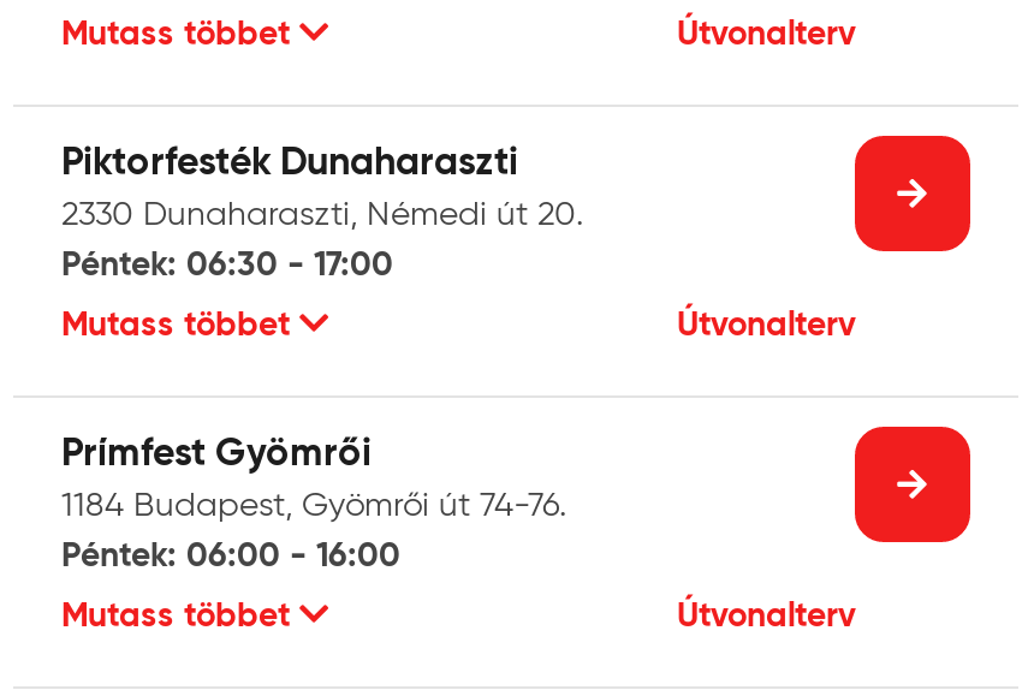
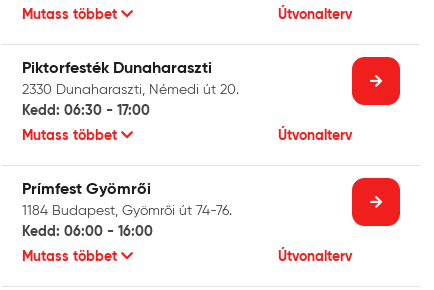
- Péntek: 06:30 - 17:00
+ Kedd: 06:30 - 17:00

- Péntek: 06:00 - 16:00
+ Kedd: 06:00 - 16:00
